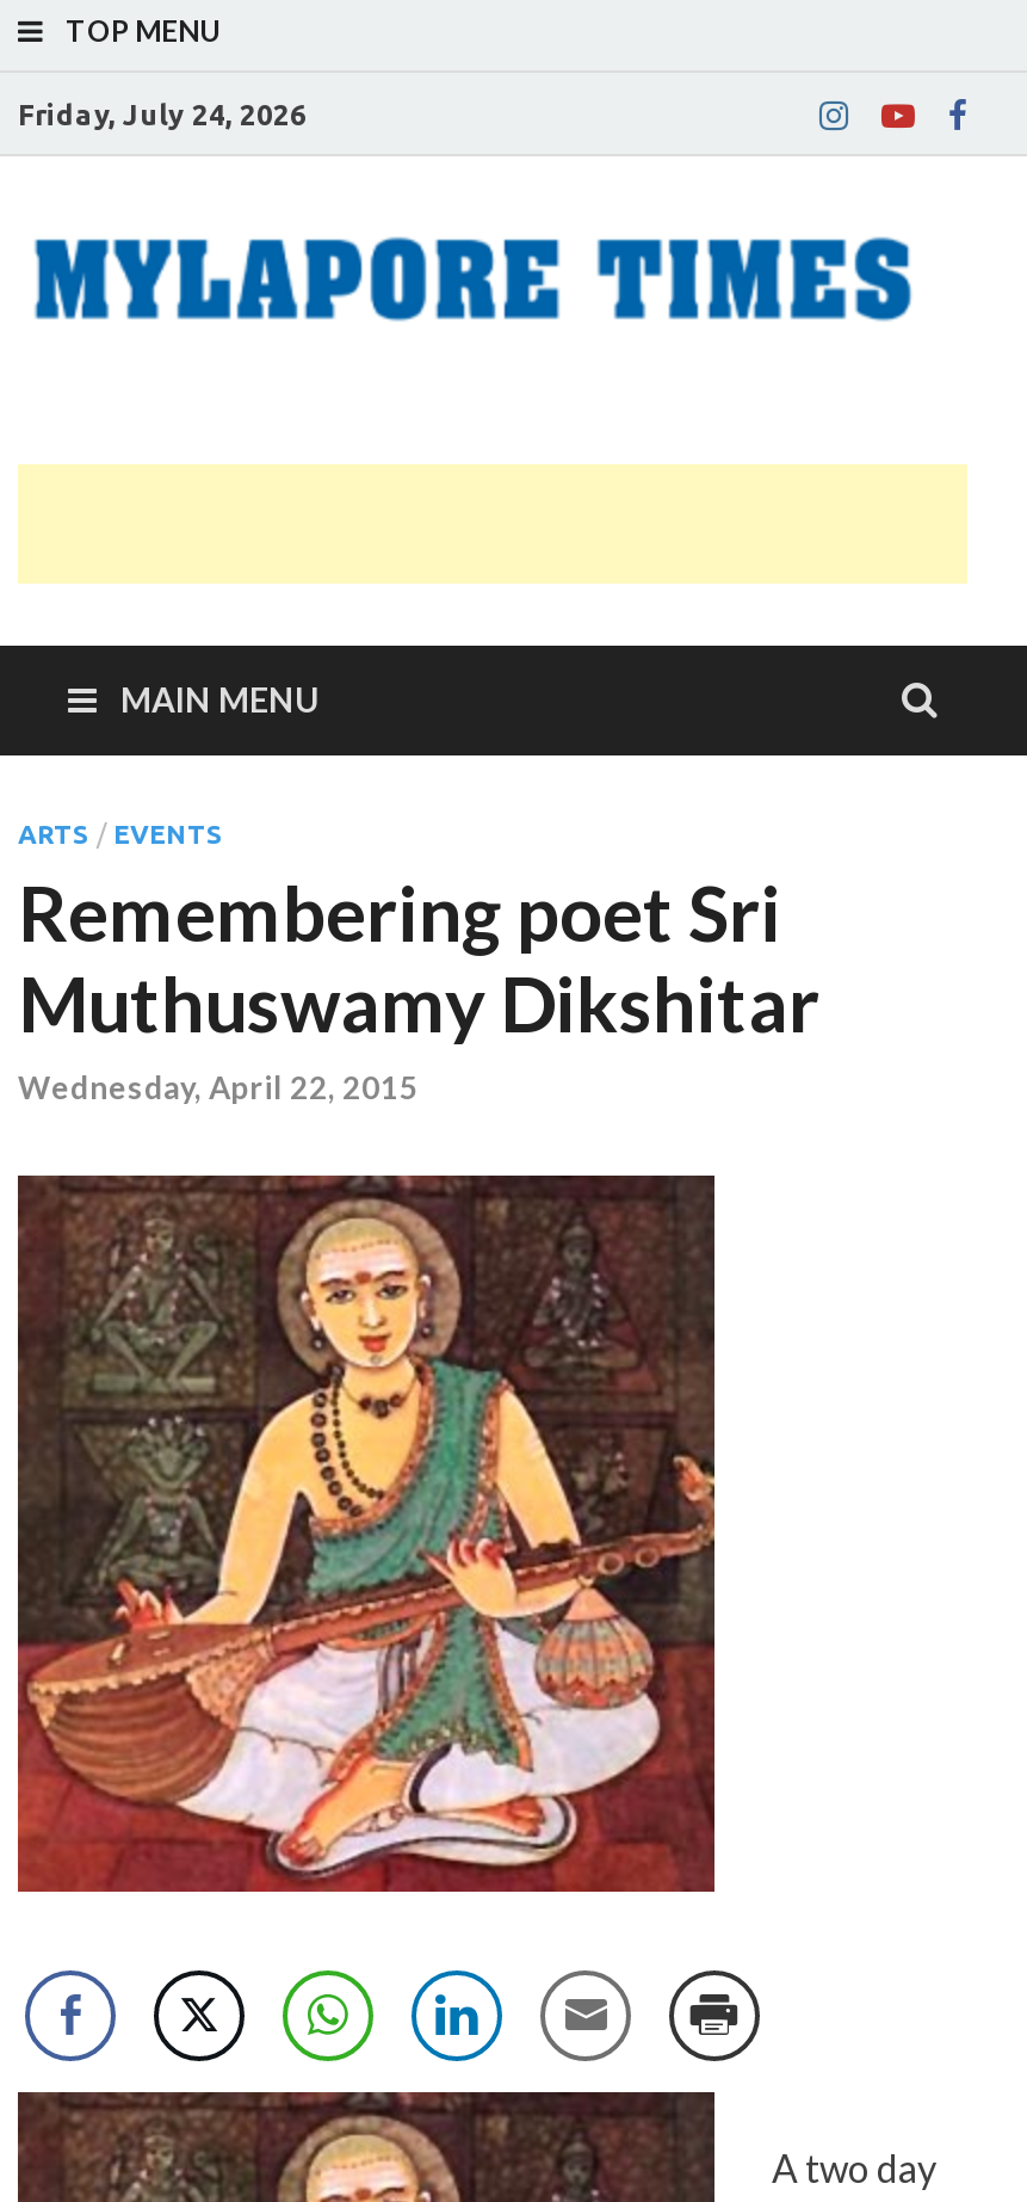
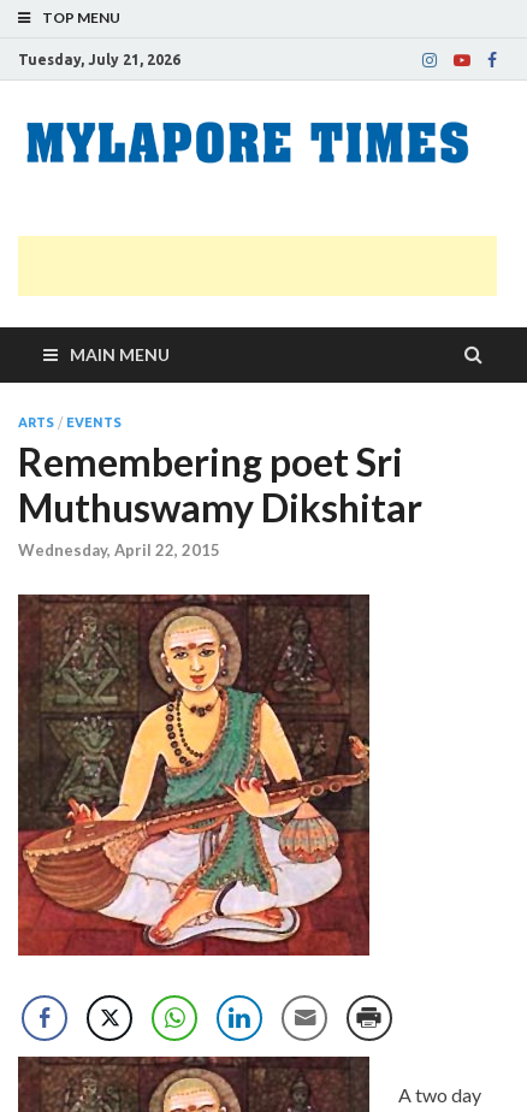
- Friday, July 24, 2026
+ Tuesday, July 21, 2026
